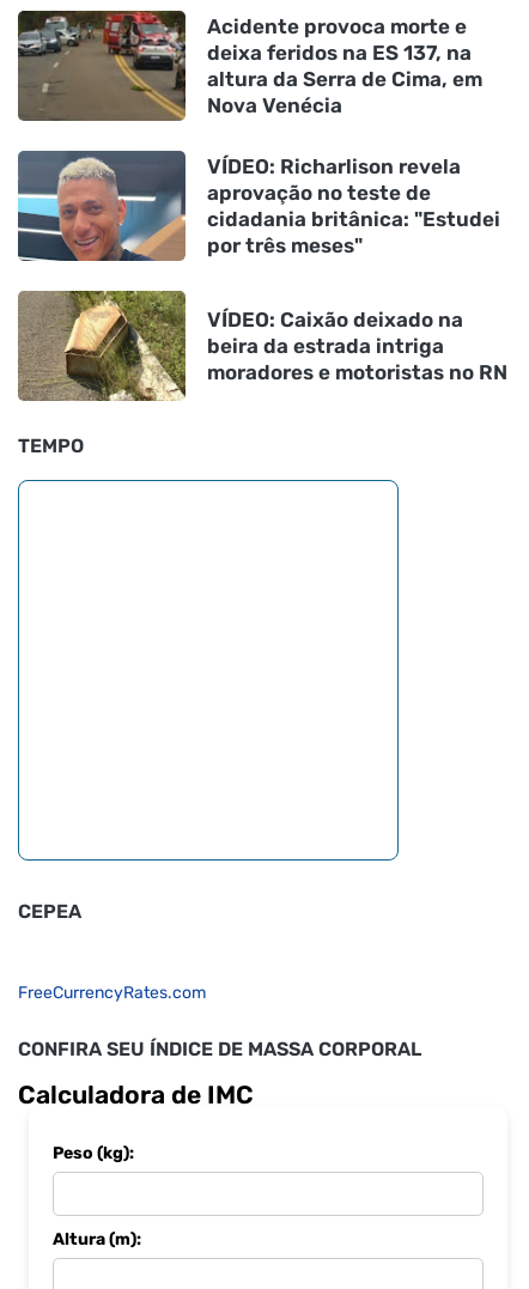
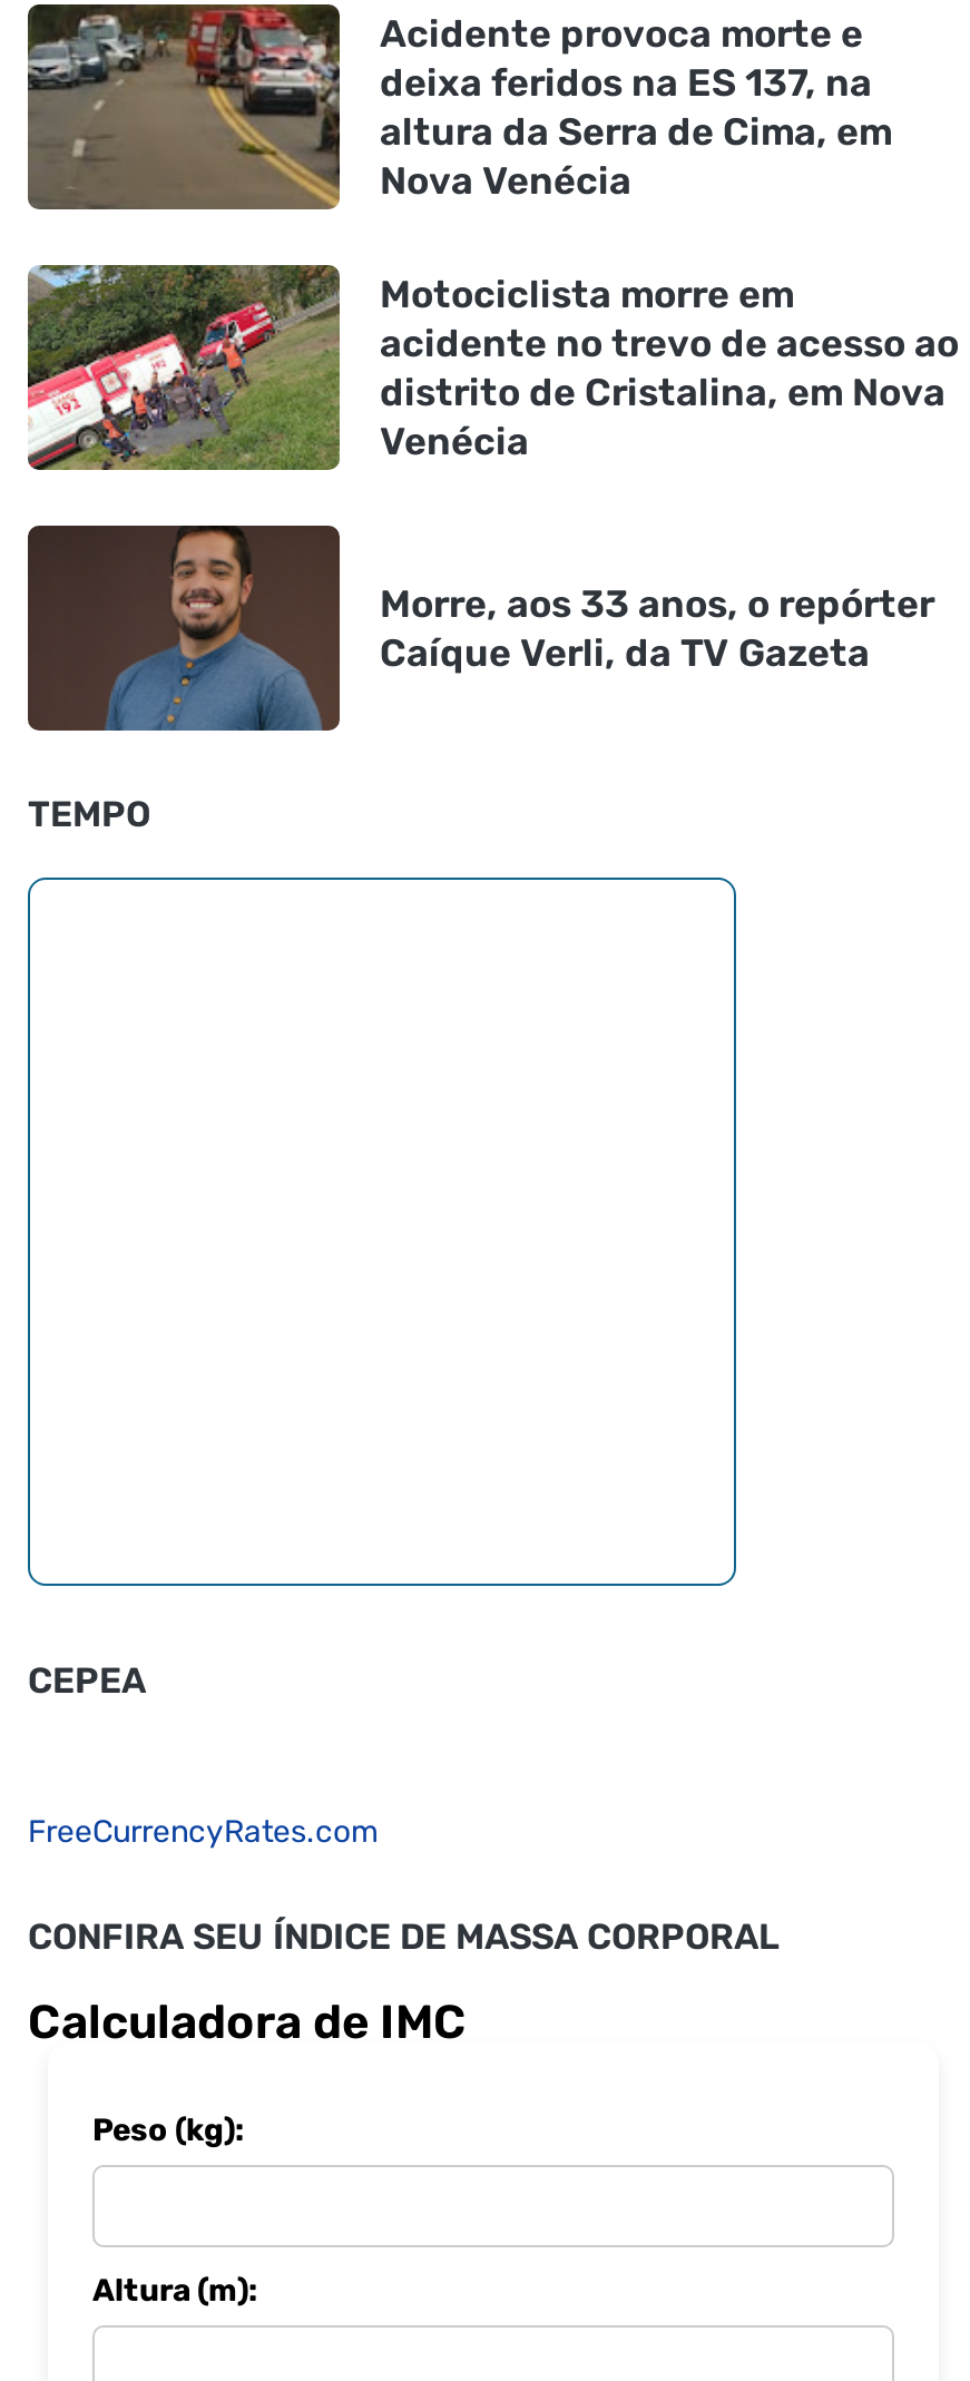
- [image]
- VÍDEO: Richarlison revela
- aprovação no teste de
- cidadania britânica: "Estudei
- por três meses"
+ [image]
+ Motociclista morre em
+ acidente no trevo de acesso ao
+ distrito de Cristalina, em Nova
+ Venécia

- [image]
- VÍDEO: Caixão deixado na
- beira da estrada intriga
- moradores e motoristas no RN
+ [image]
+ Morre, aos 33 anos, o repórter
+ Caíque Verli, da TV Gazeta
